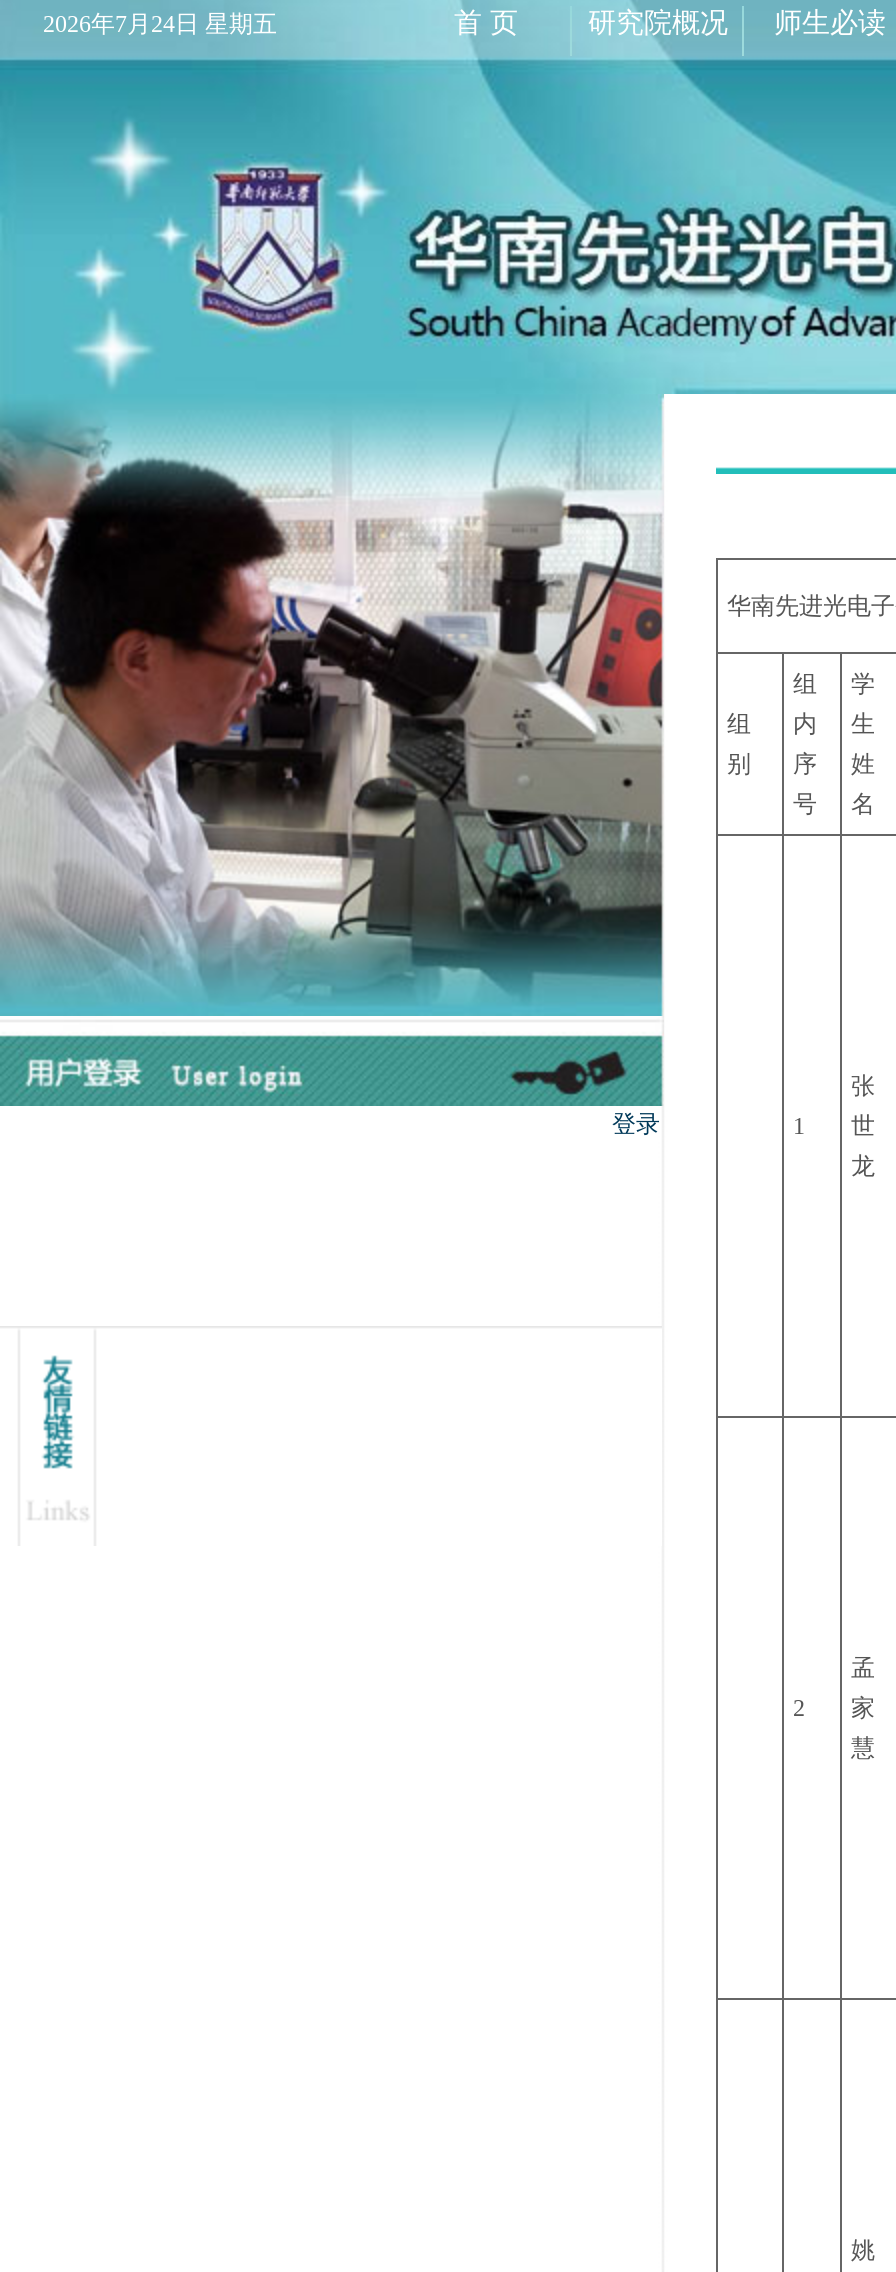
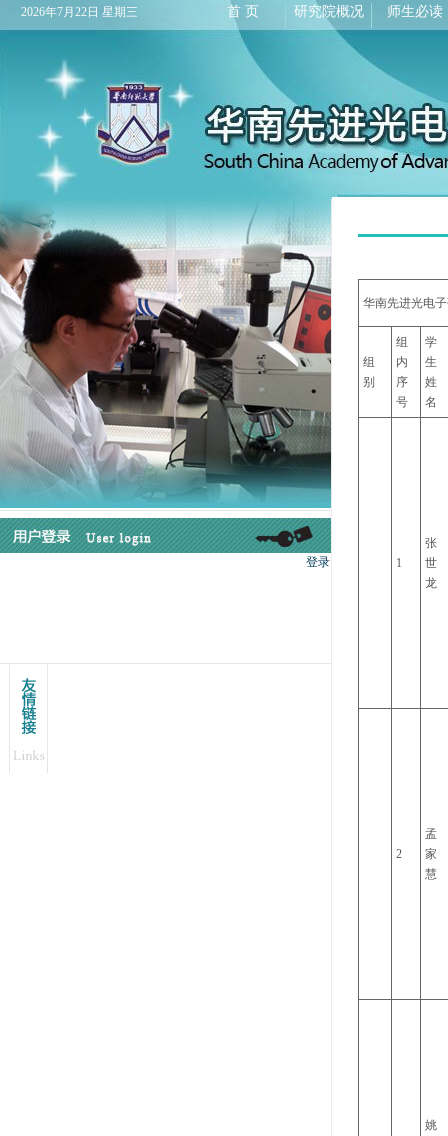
- 2026年7月24日 星期五
+ 2026年7月22日 星期三
